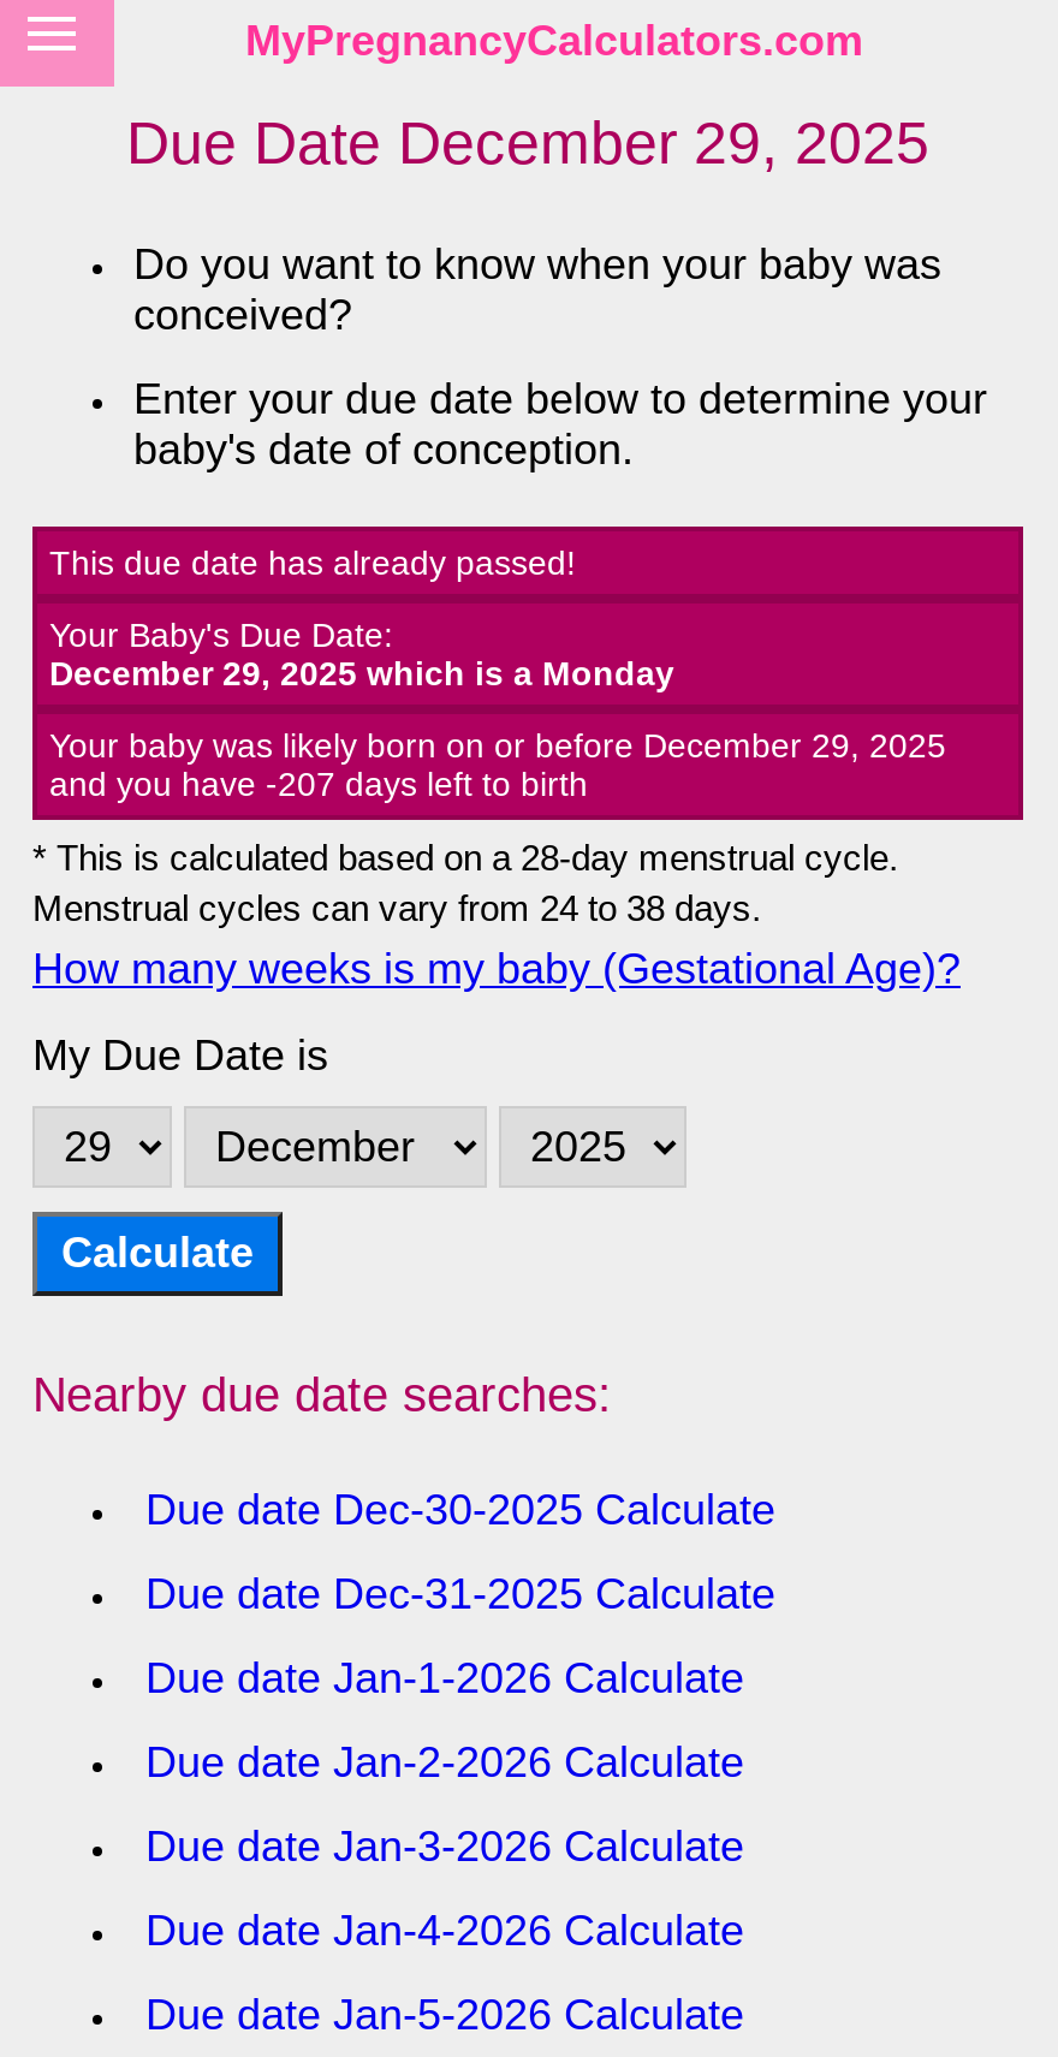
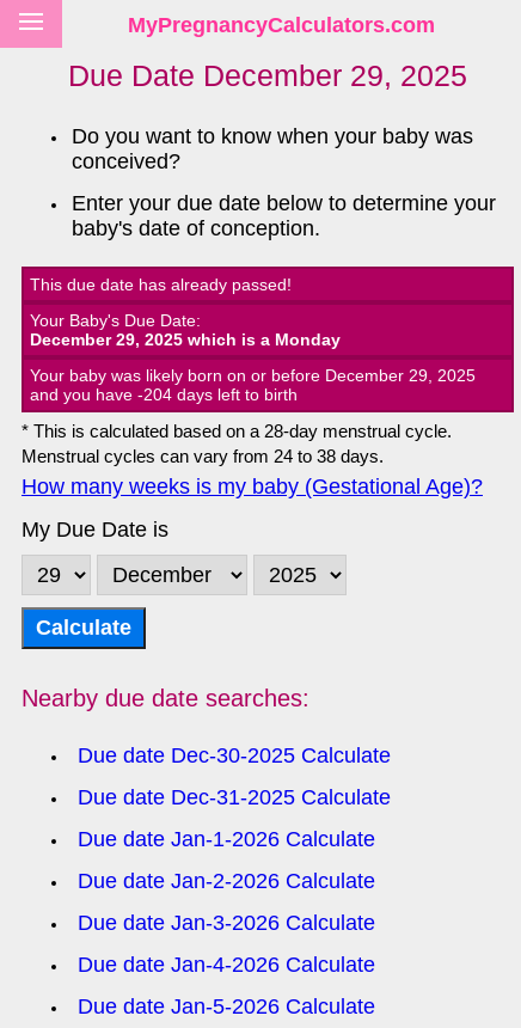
- and you have -207 days left to birth
+ and you have -204 days left to birth
